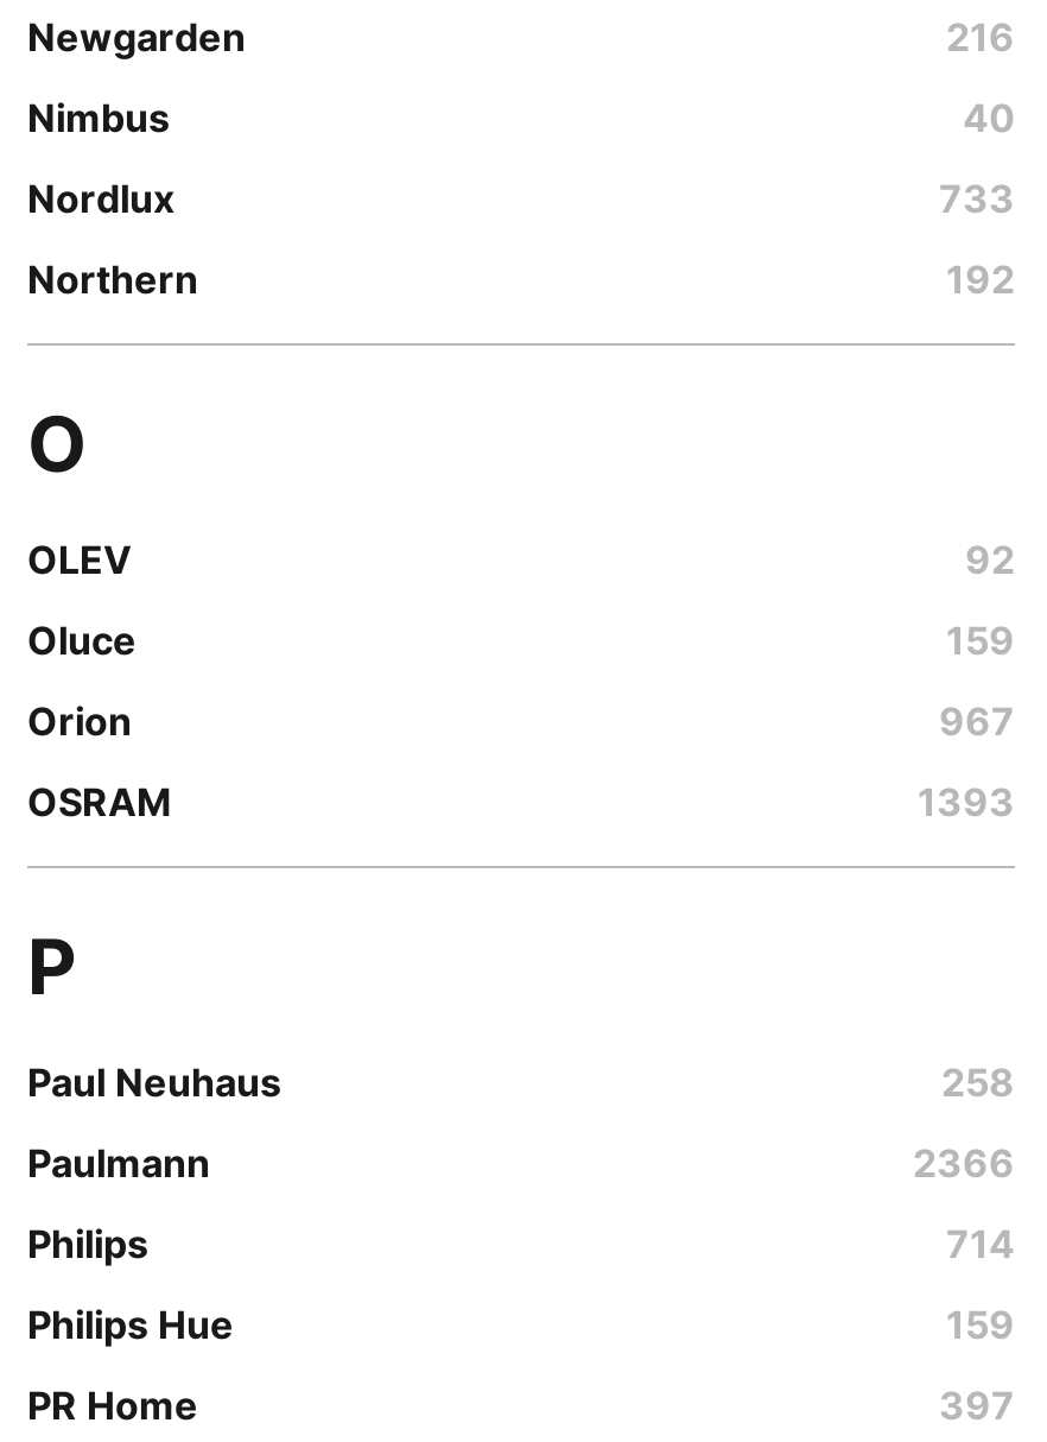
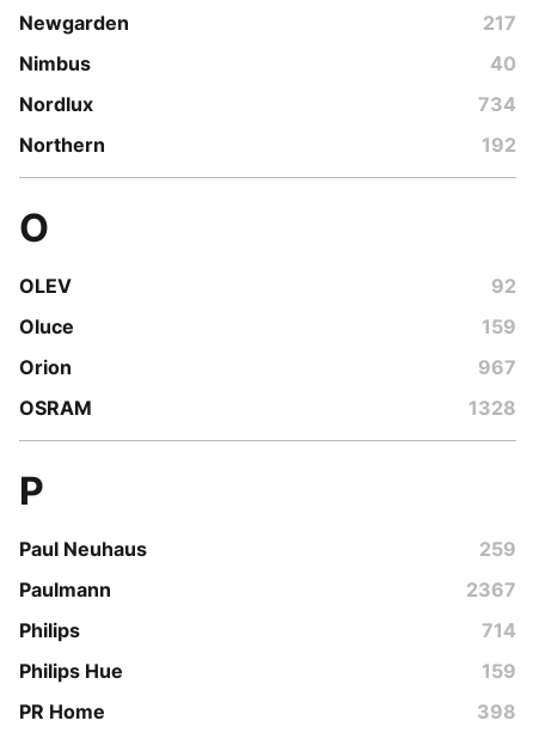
- 216
+ 217

- 733
+ 734

- 1393
+ 1328

- 258
+ 259

- 2366
+ 2367

- 397
+ 398
